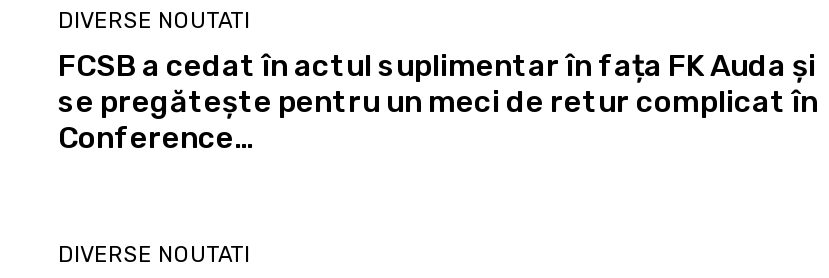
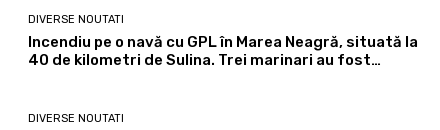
- FCSB a cedat în actul suplimentar în fața FK Auda și
- se pregătește pentru un meci de retur complicat în
- Conference…
+ Incendiu pe o navă cu GPL în Marea Neagră, situată la
+ 40 de kilometri de Sulina. Trei marinari au fost…
